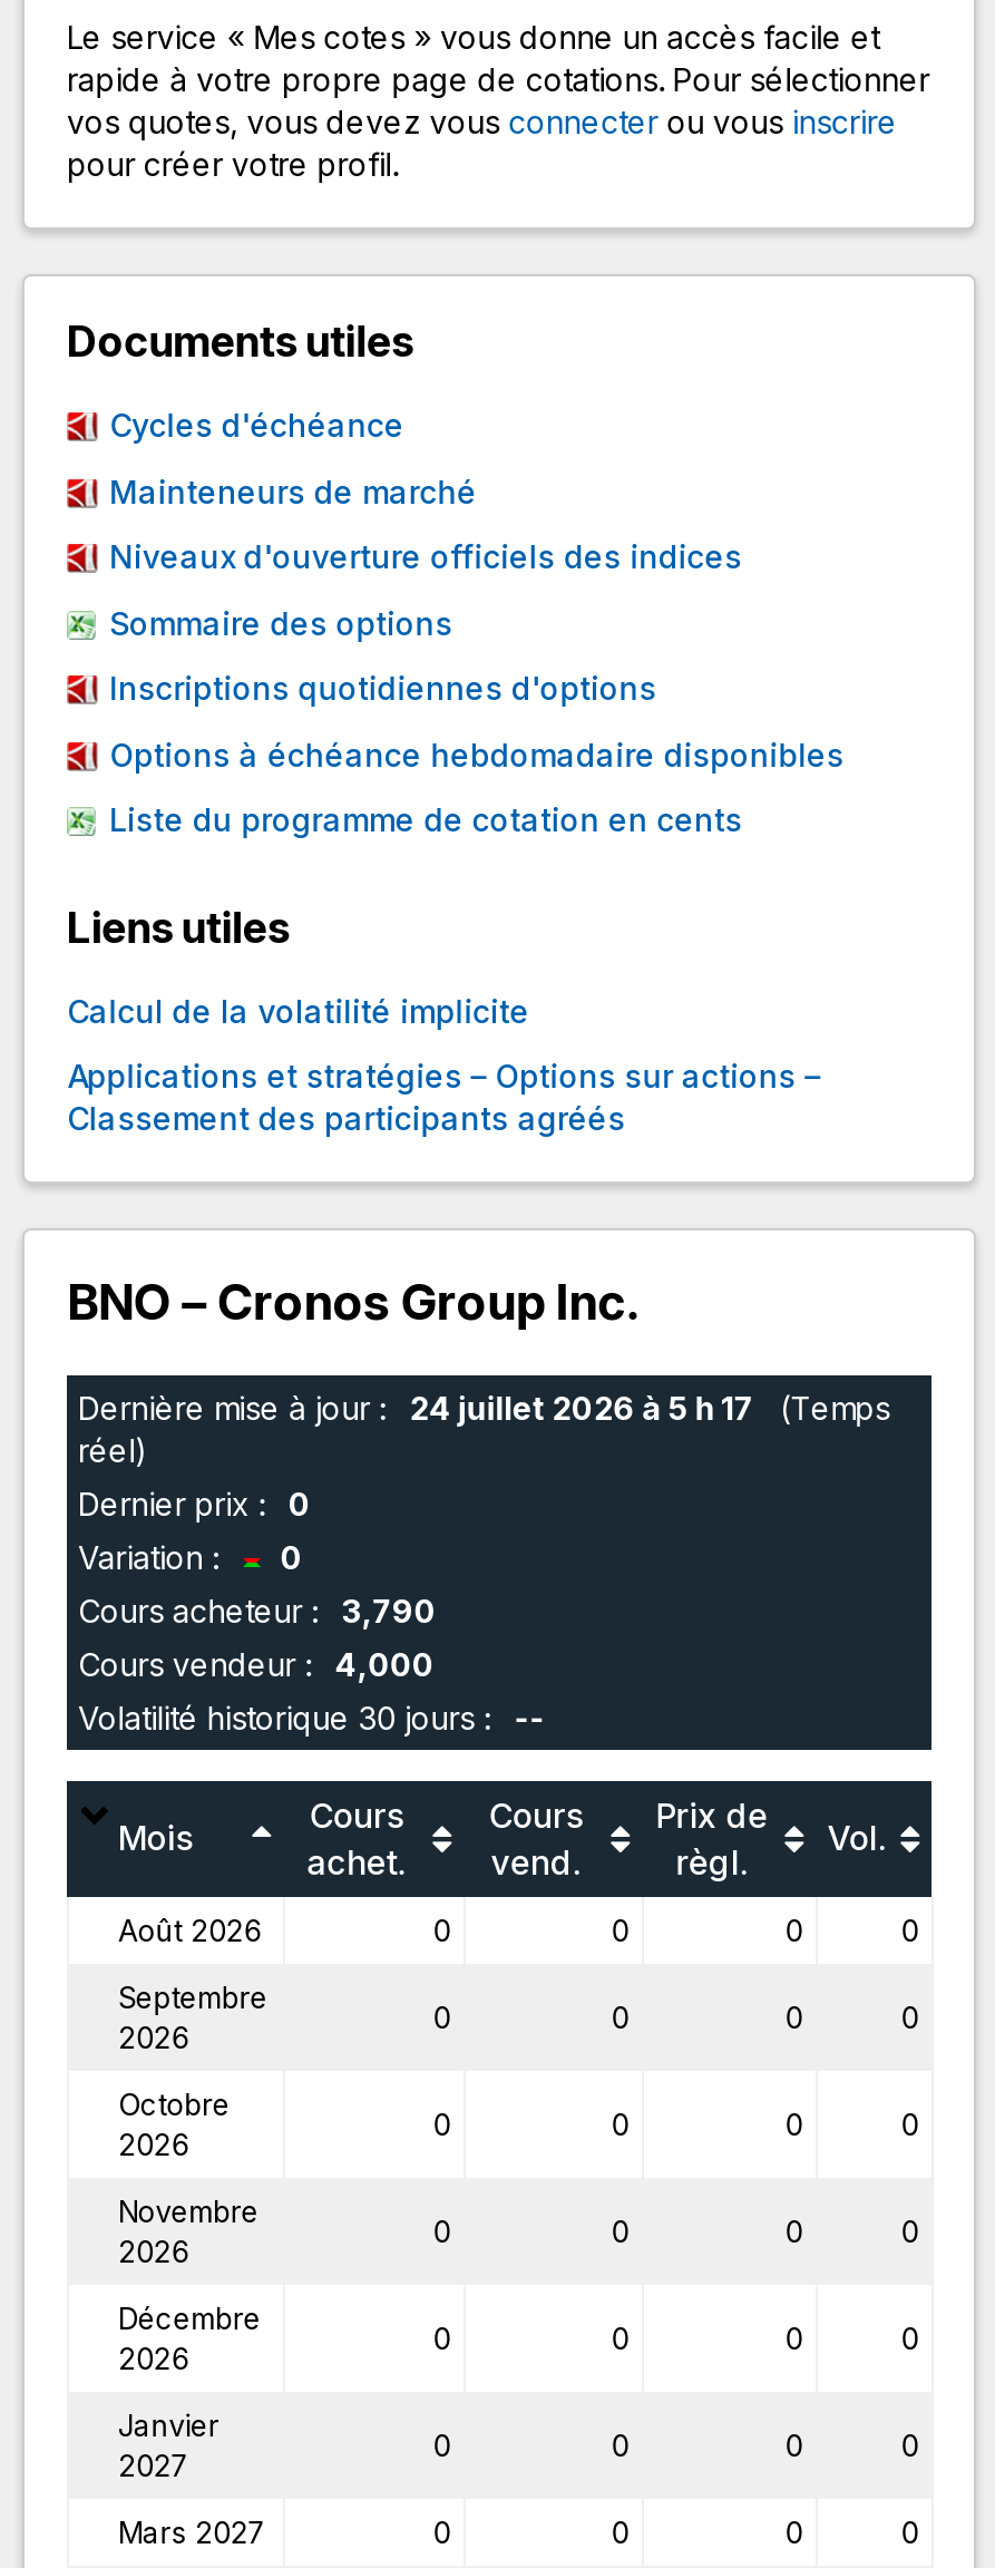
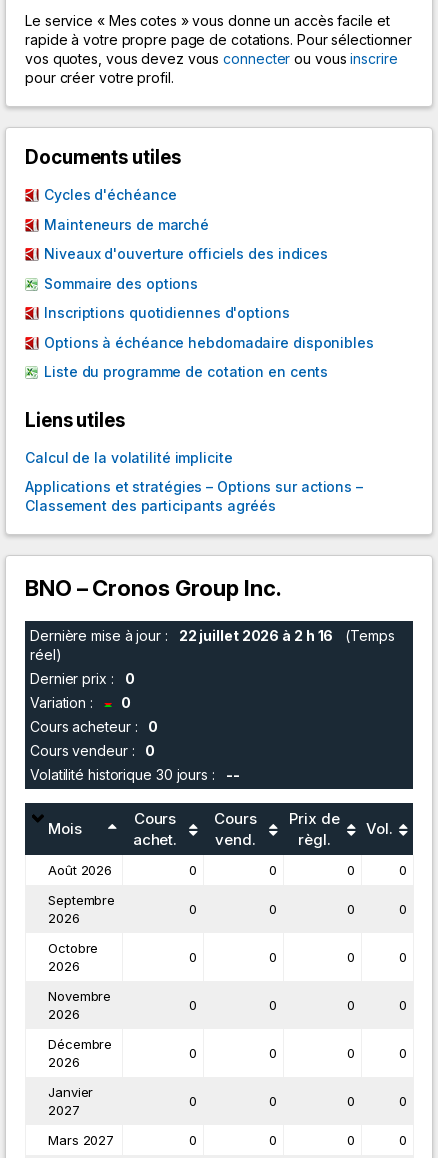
- Dernière mise à jour : 24 juillet 2026 à 5 h 17 (Temps
+ Dernière mise à jour : 22 juillet 2026 à 2 h 16 (Temps

- Cours acheteur : 3,790
+ Cours acheteur : 0

- Cours vendeur : 4,000
+ Cours vendeur : 0
